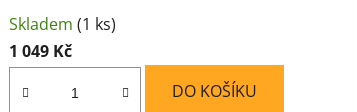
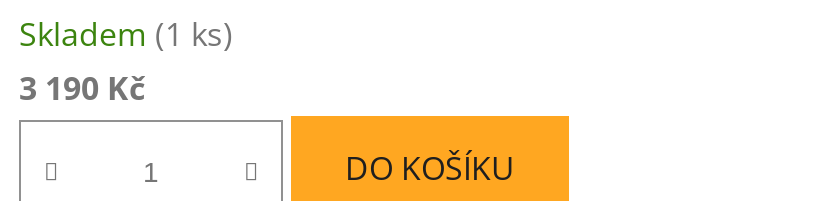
- 1 049 Kč
+ 3 190 Kč
